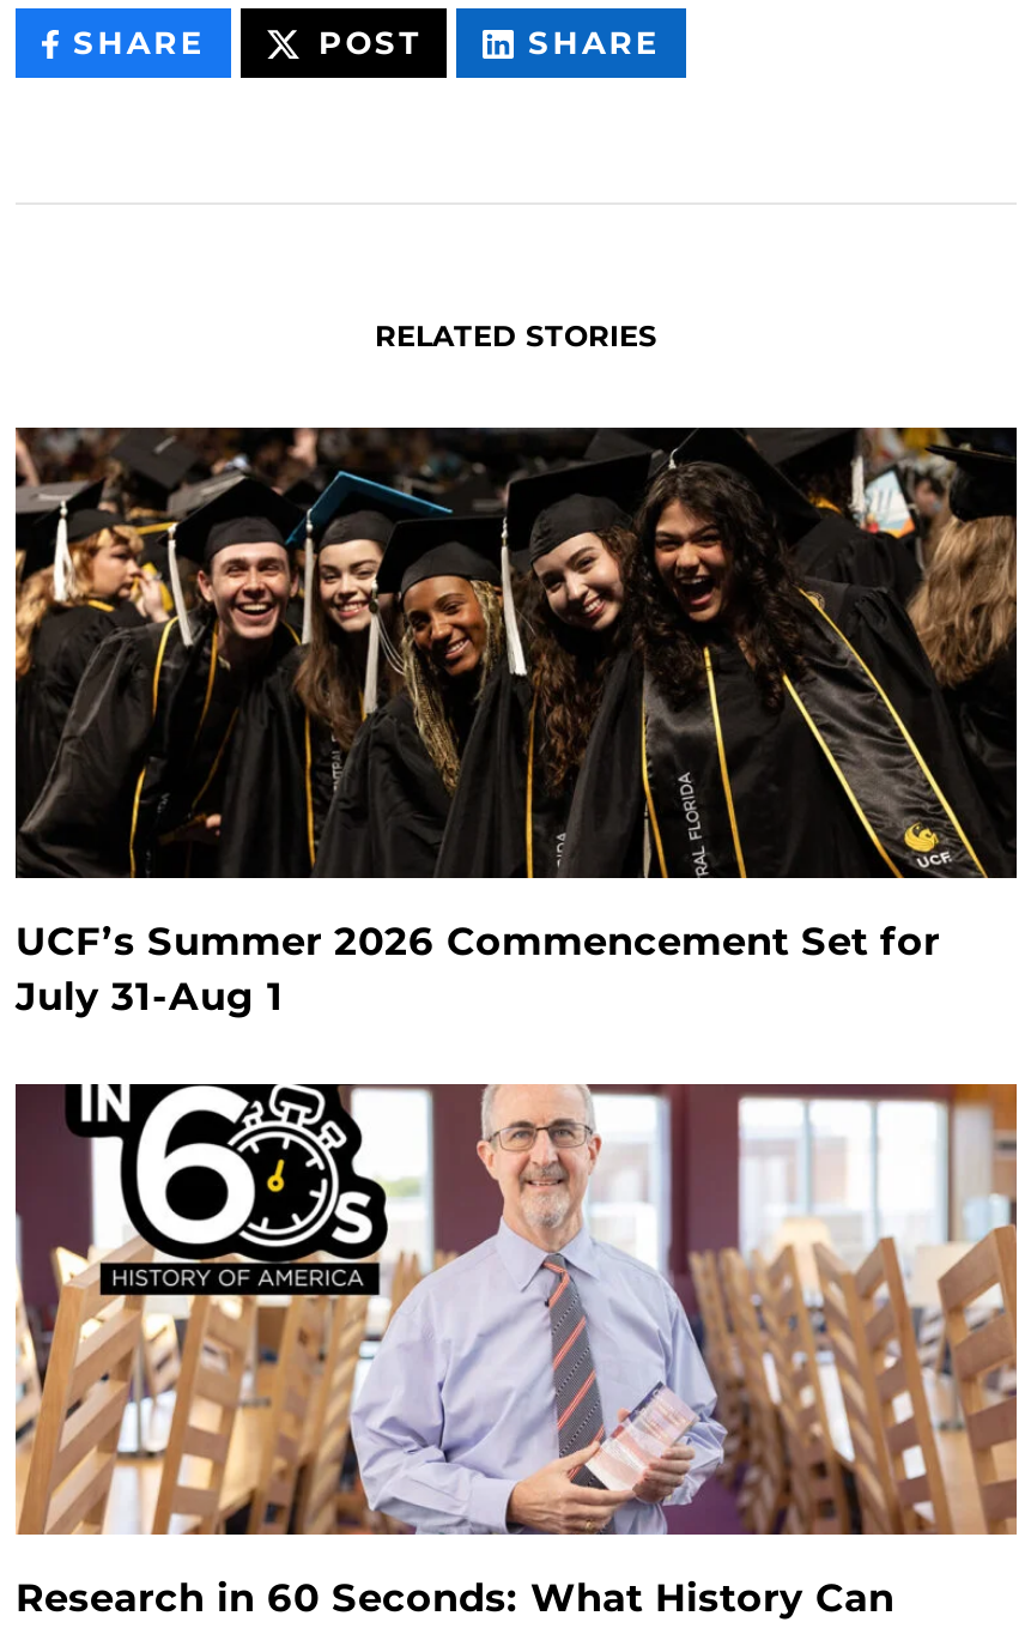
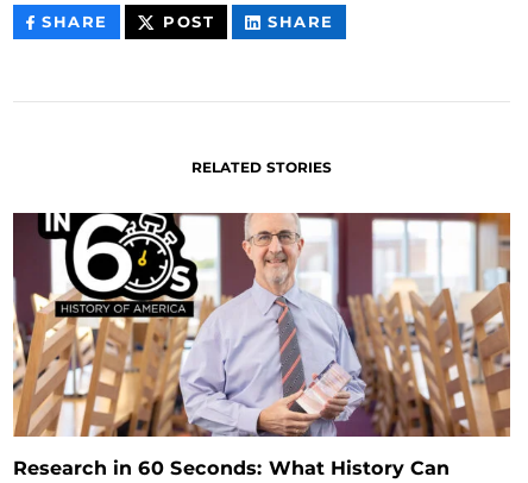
- [image]
- UCF’s Summer 2026 Commencement Set for
- July 31-Aug 1
